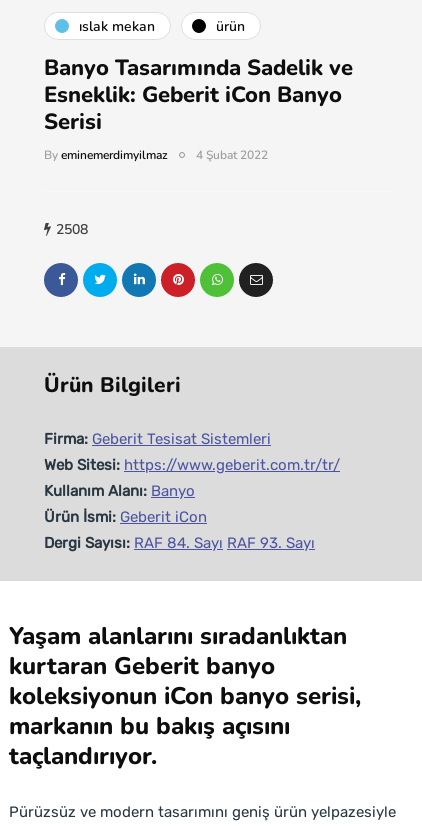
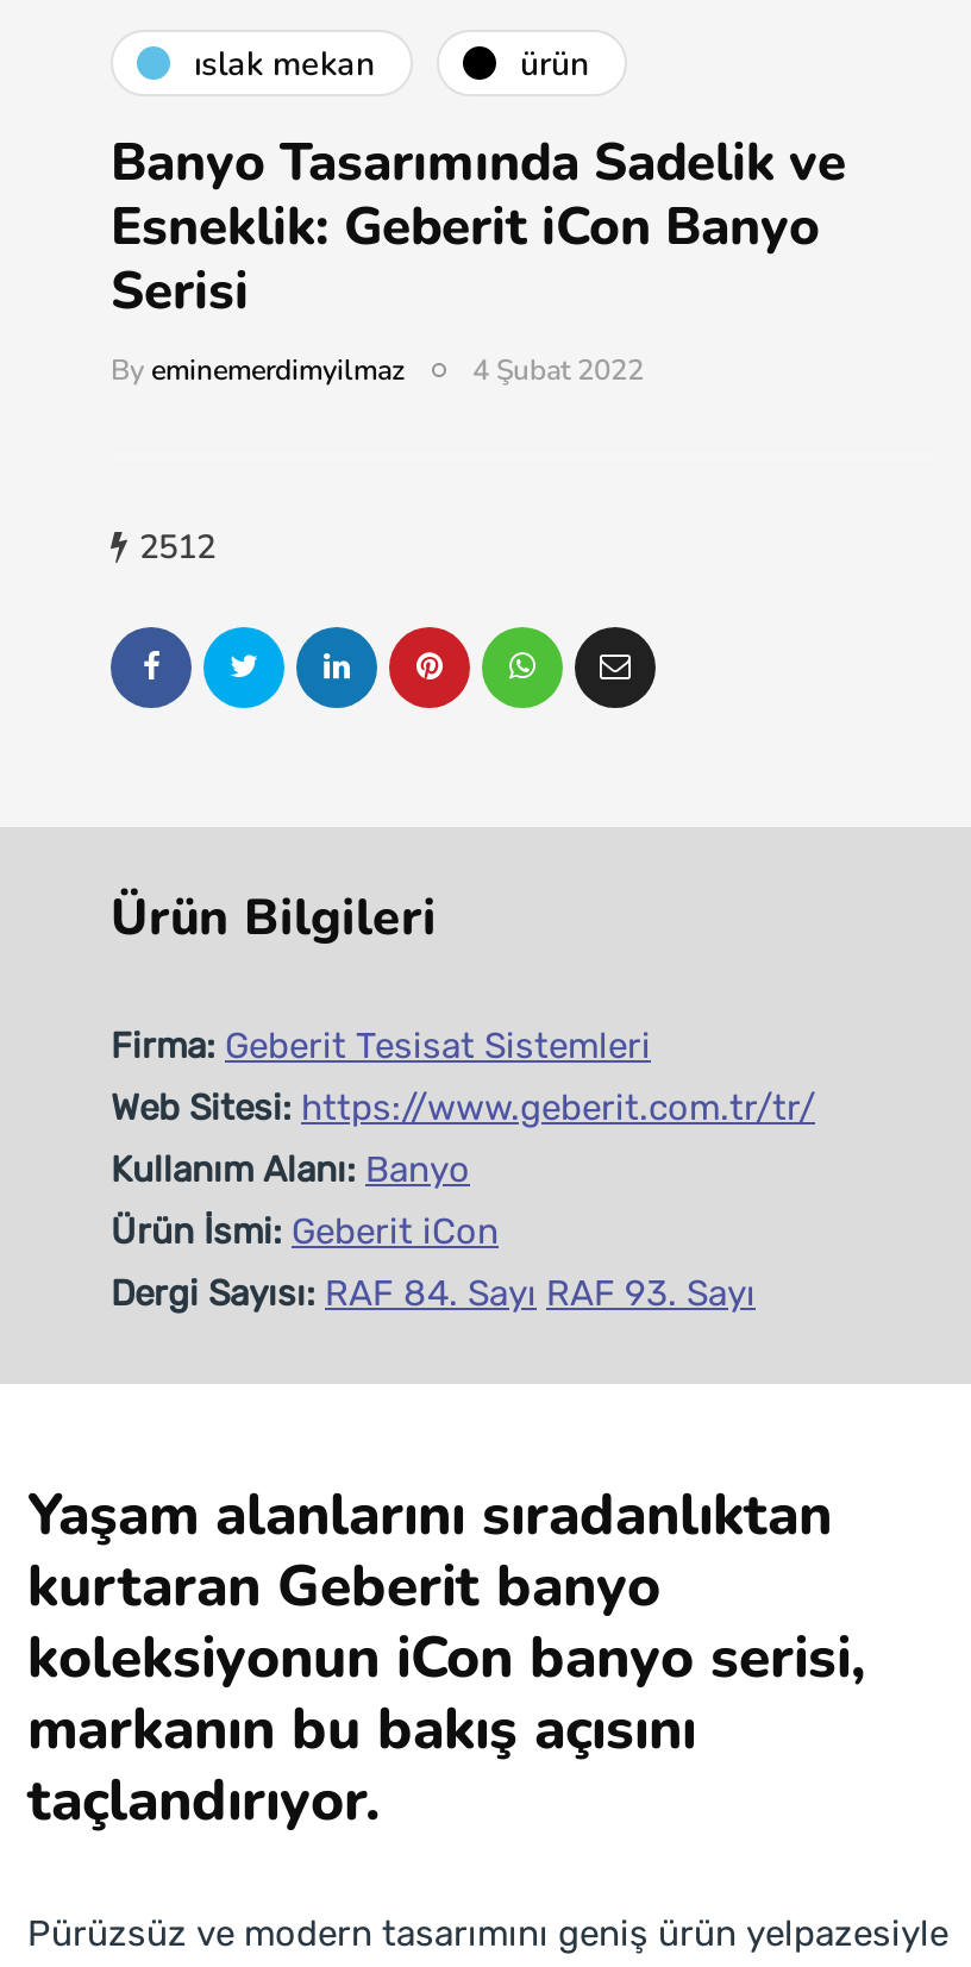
- 2508
+ 2512
